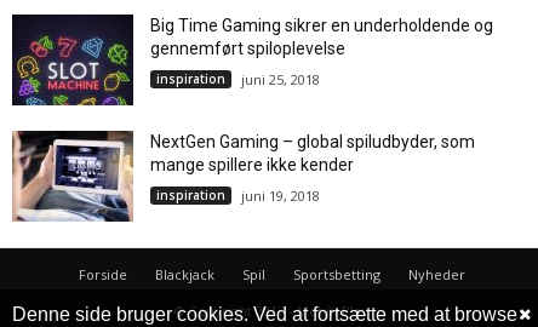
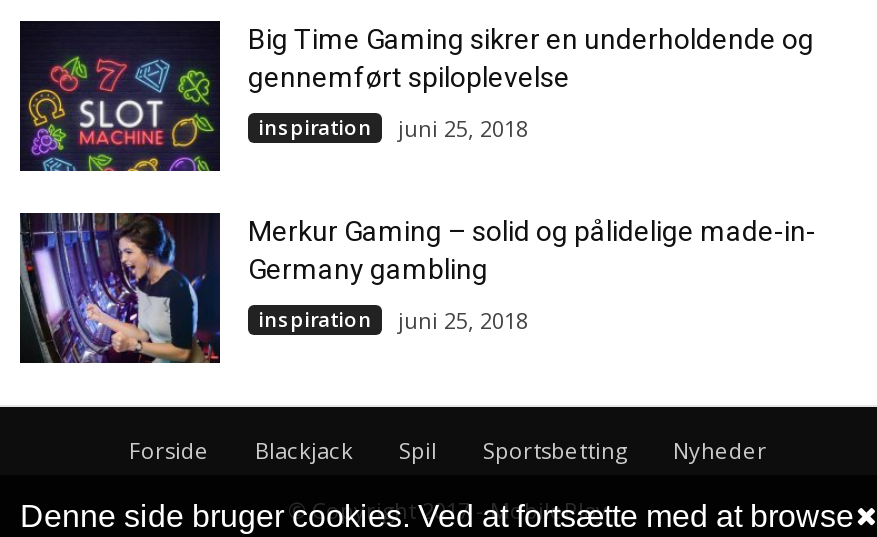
- [image]
- NextGen Gaming – global spiludbyder, som
- mange spillere ikke kender
+ [image]
+ Merkur Gaming – solid og pålidelige made-in-
+ Germany gambling

- inspiration juni 19, 2018
+ inspiration juni 25, 2018
